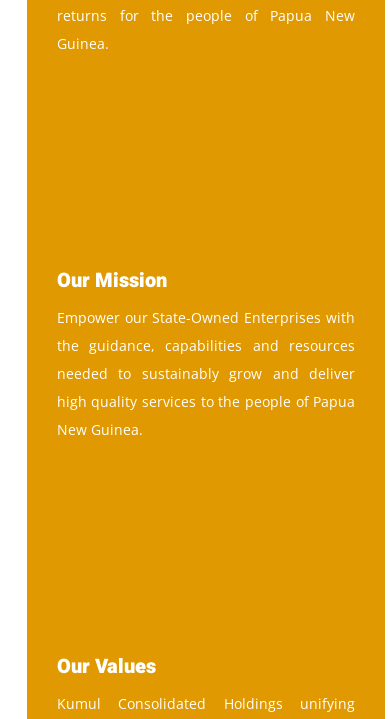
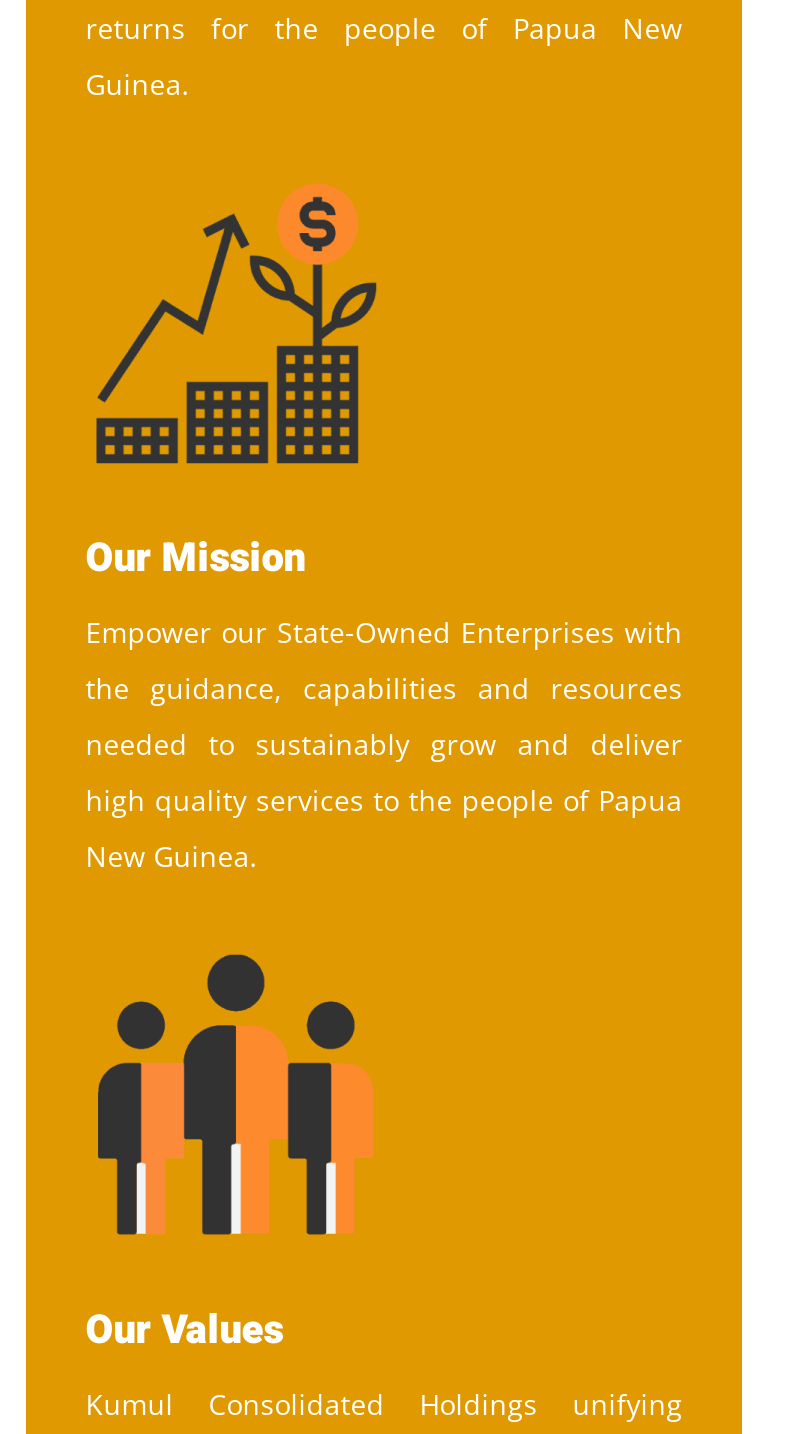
+ [image]

+ [image]
